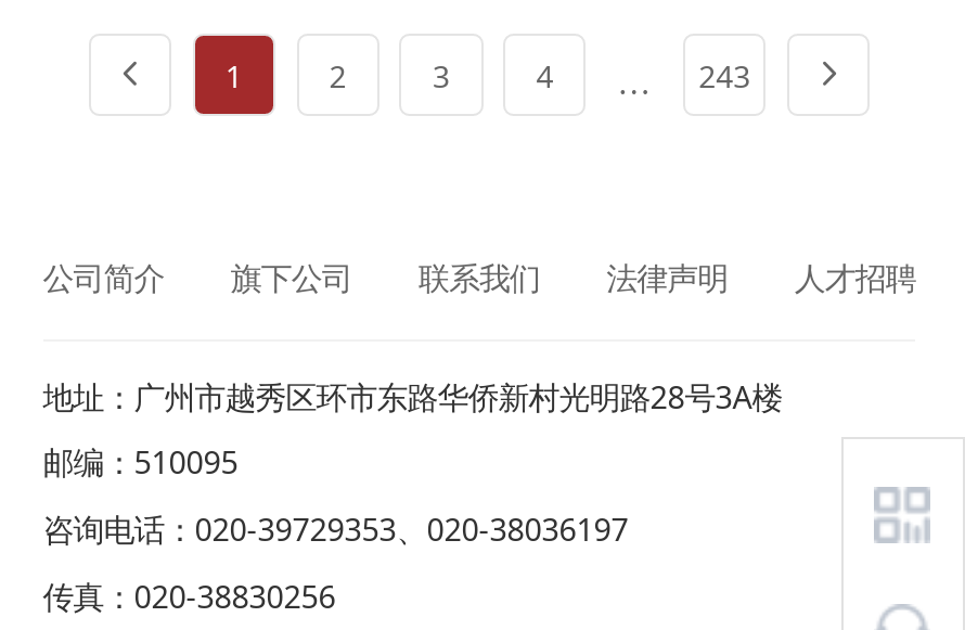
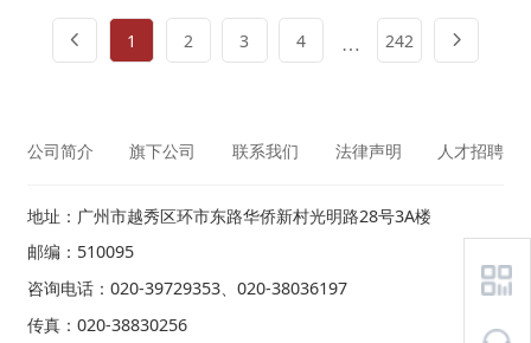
- 243
+ 242
